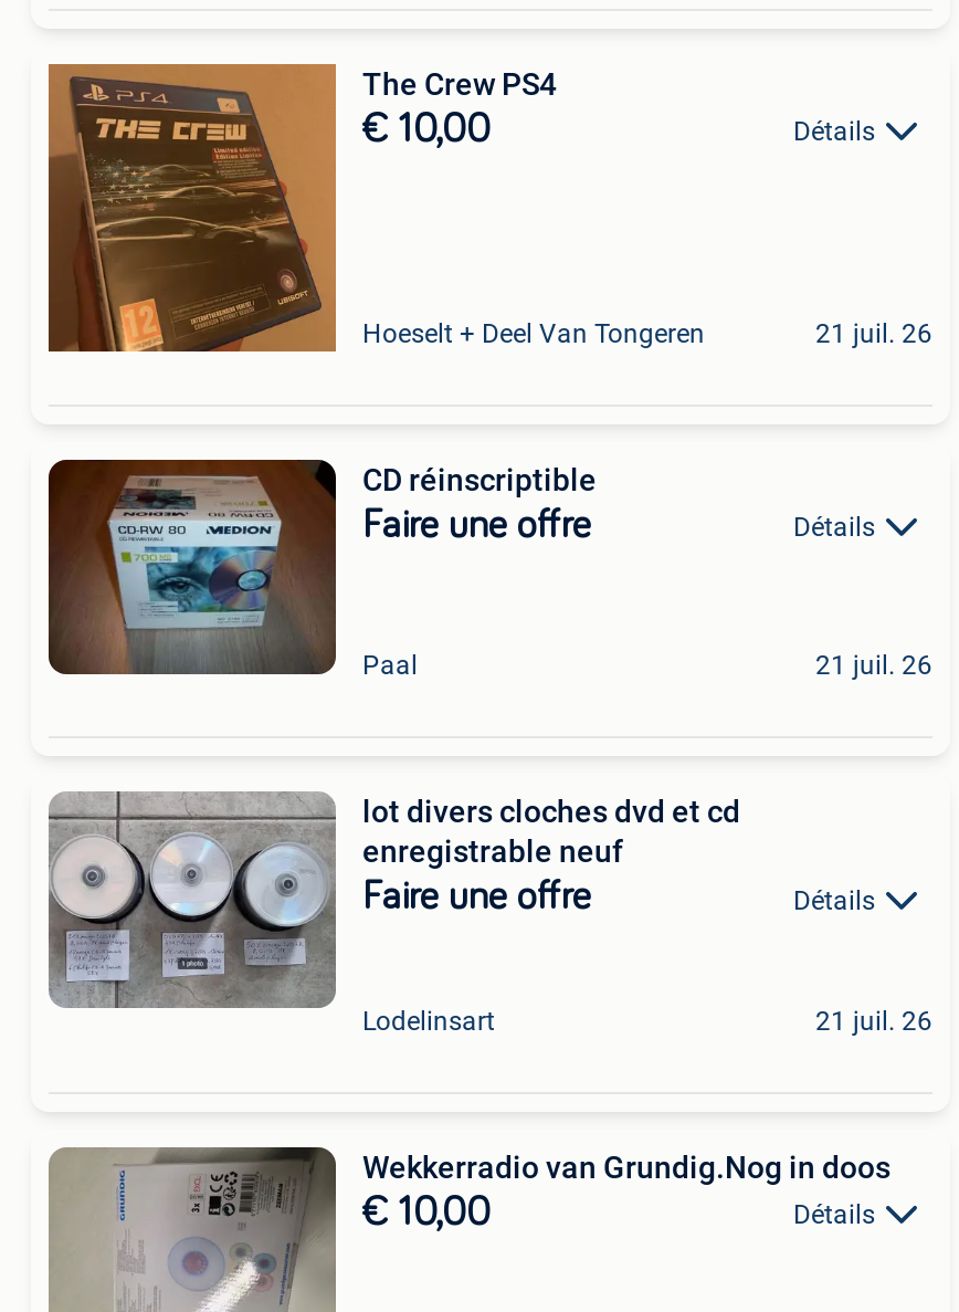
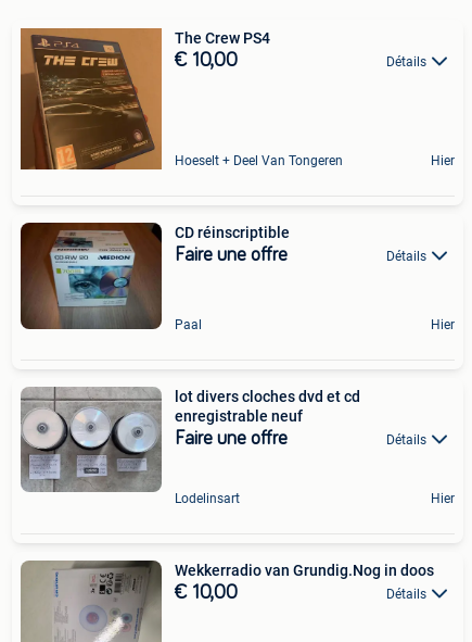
- 21 juil. 26
+ Hier

- 21 juil. 26
+ Hier

- 21 juil. 26
+ Hier
